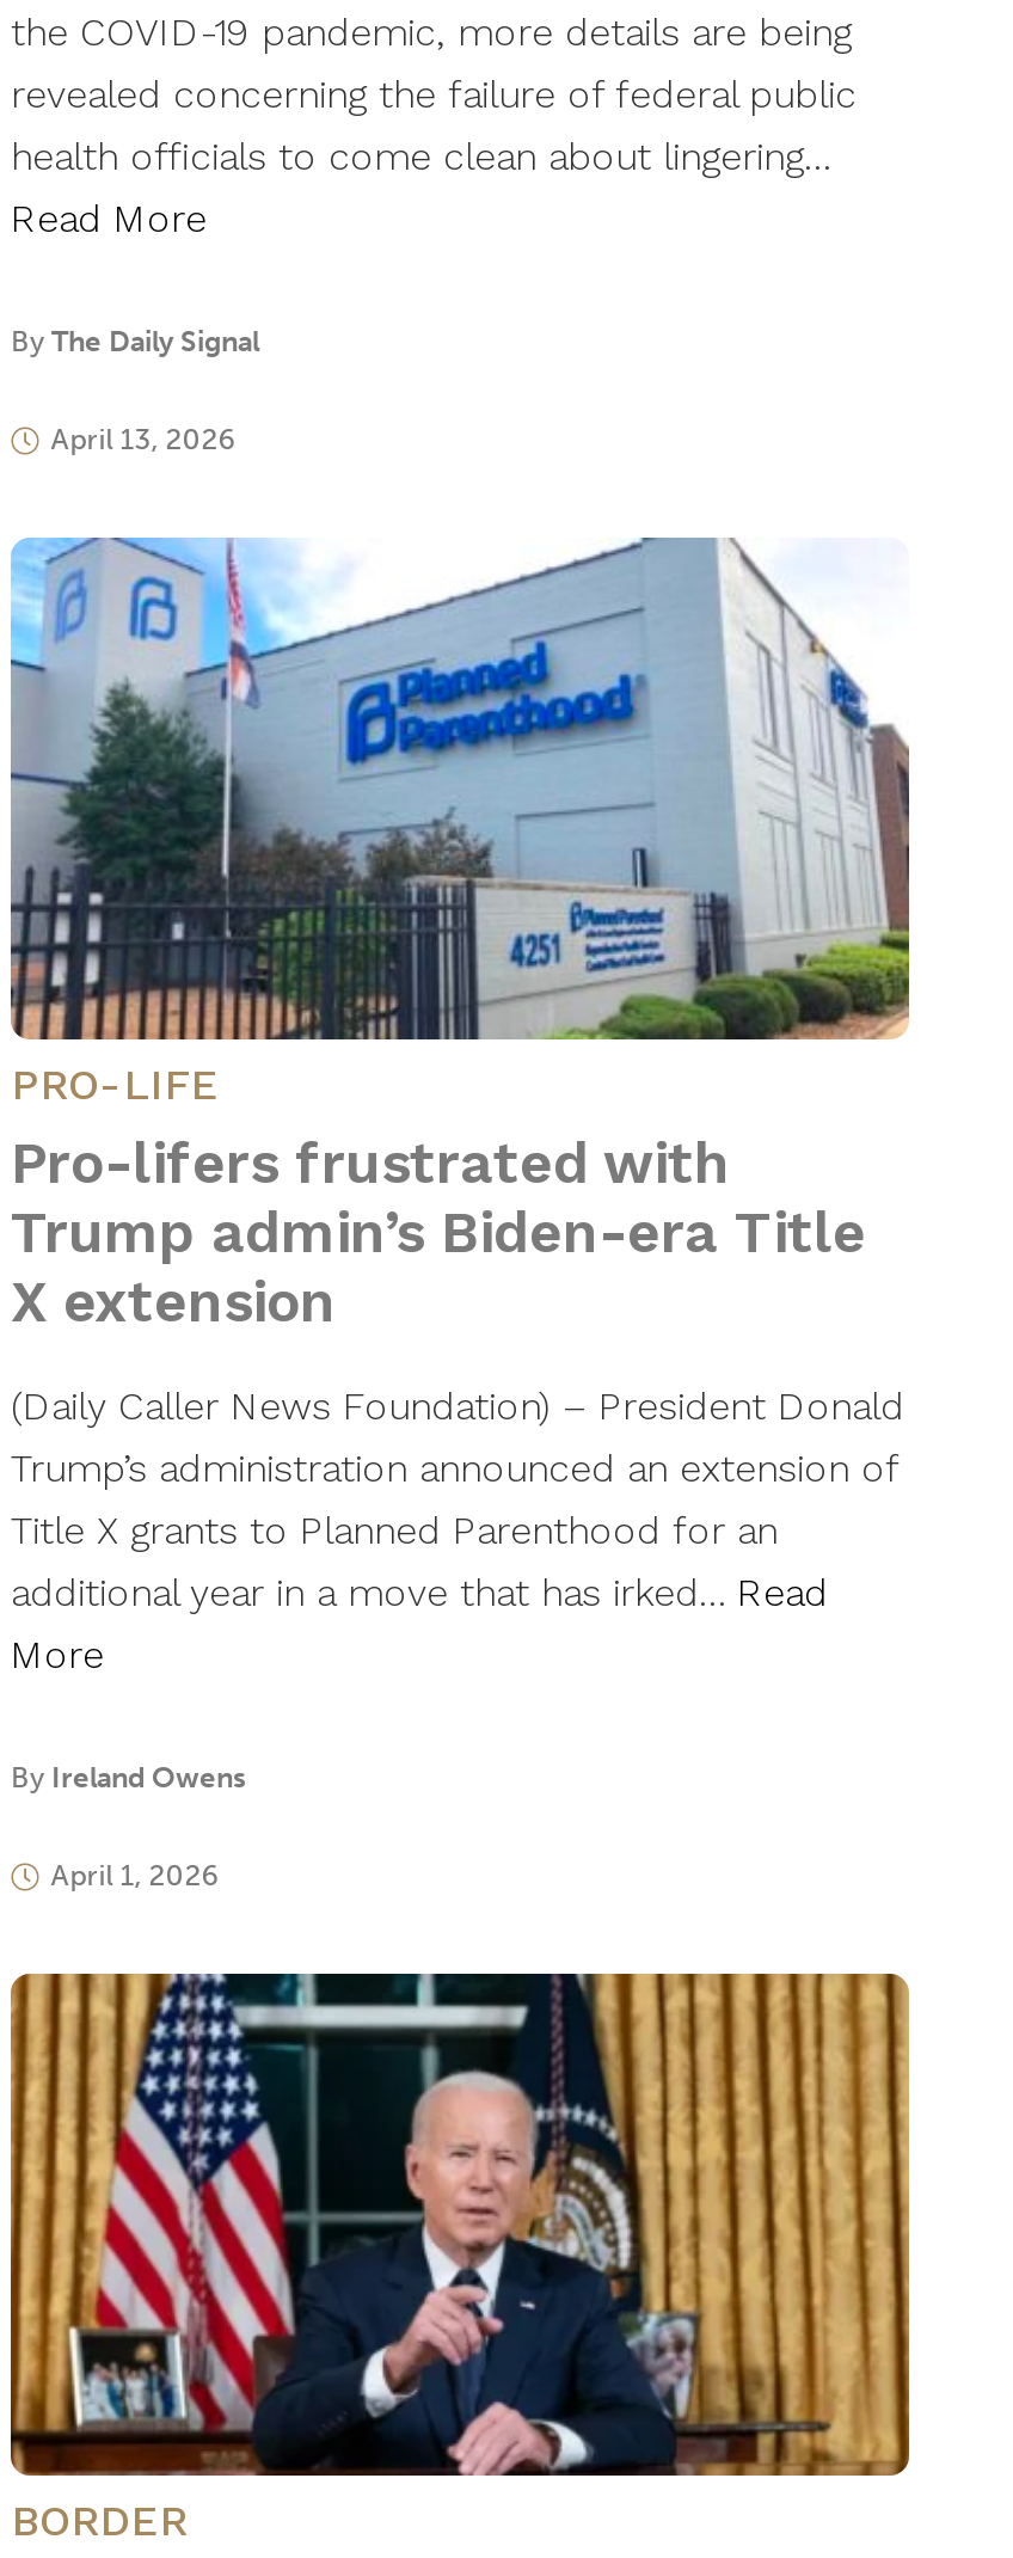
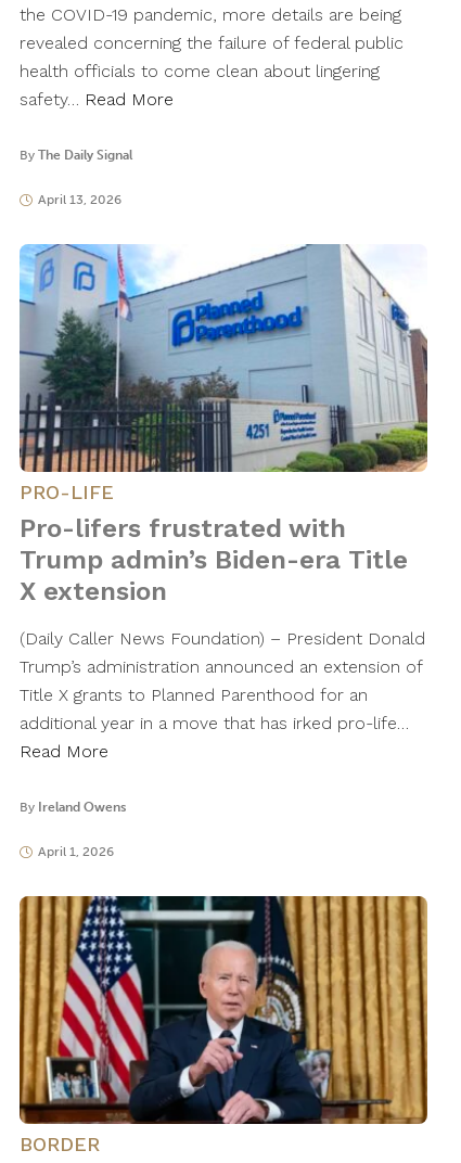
- health officials to come clean about lingering…
- Read More
+ health officials to come clean about lingering
+ safety… Read More

- additional year in a move that has irked… Read
- More
+ additional year in a move that has irked pro-life…
+ Read More
